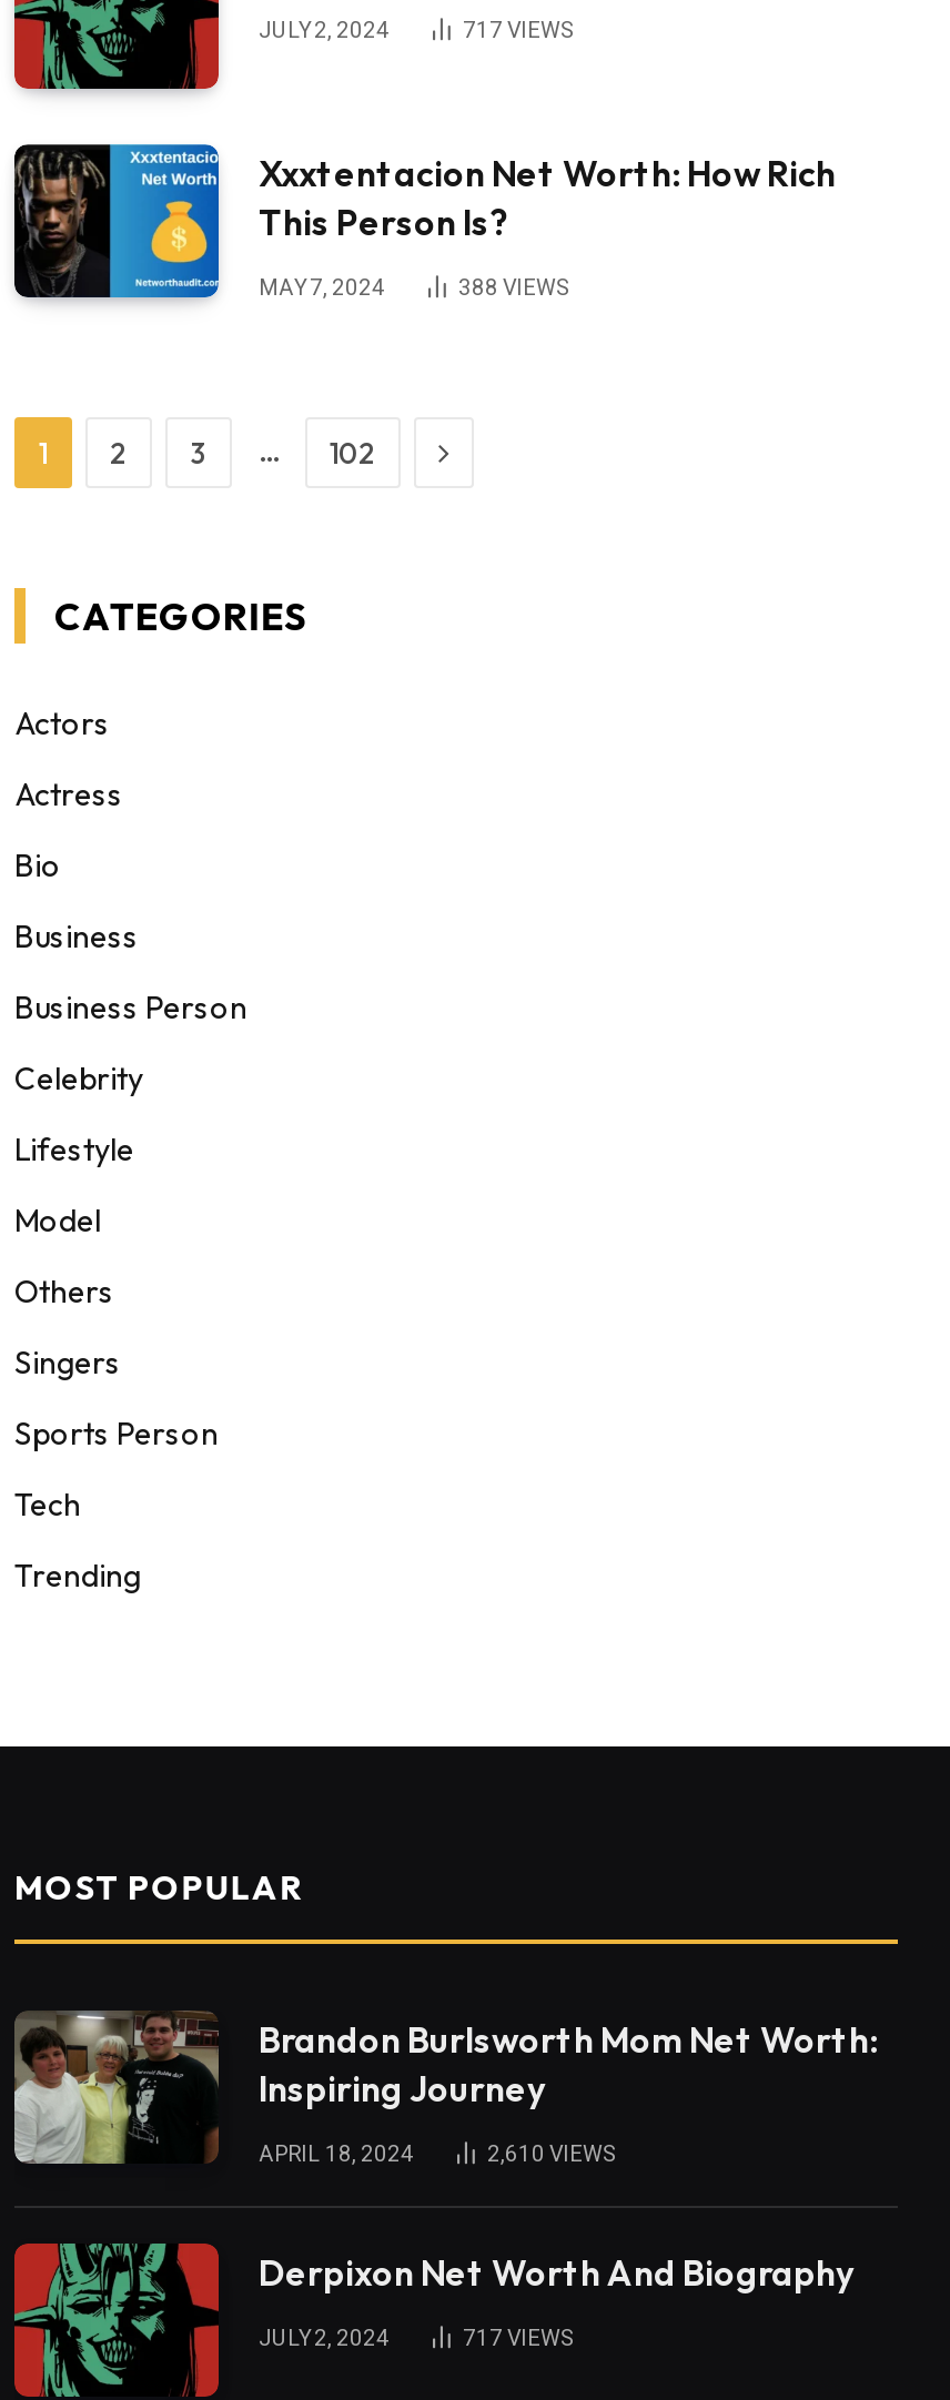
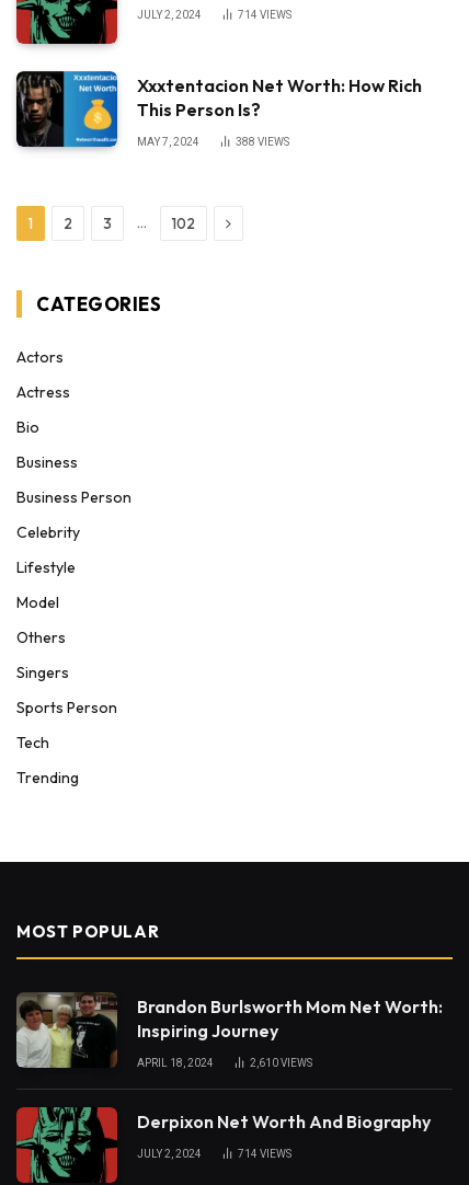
- 717 VIEWS
+ 714 VIEWS

- 717 VIEWS
+ 714 VIEWS
